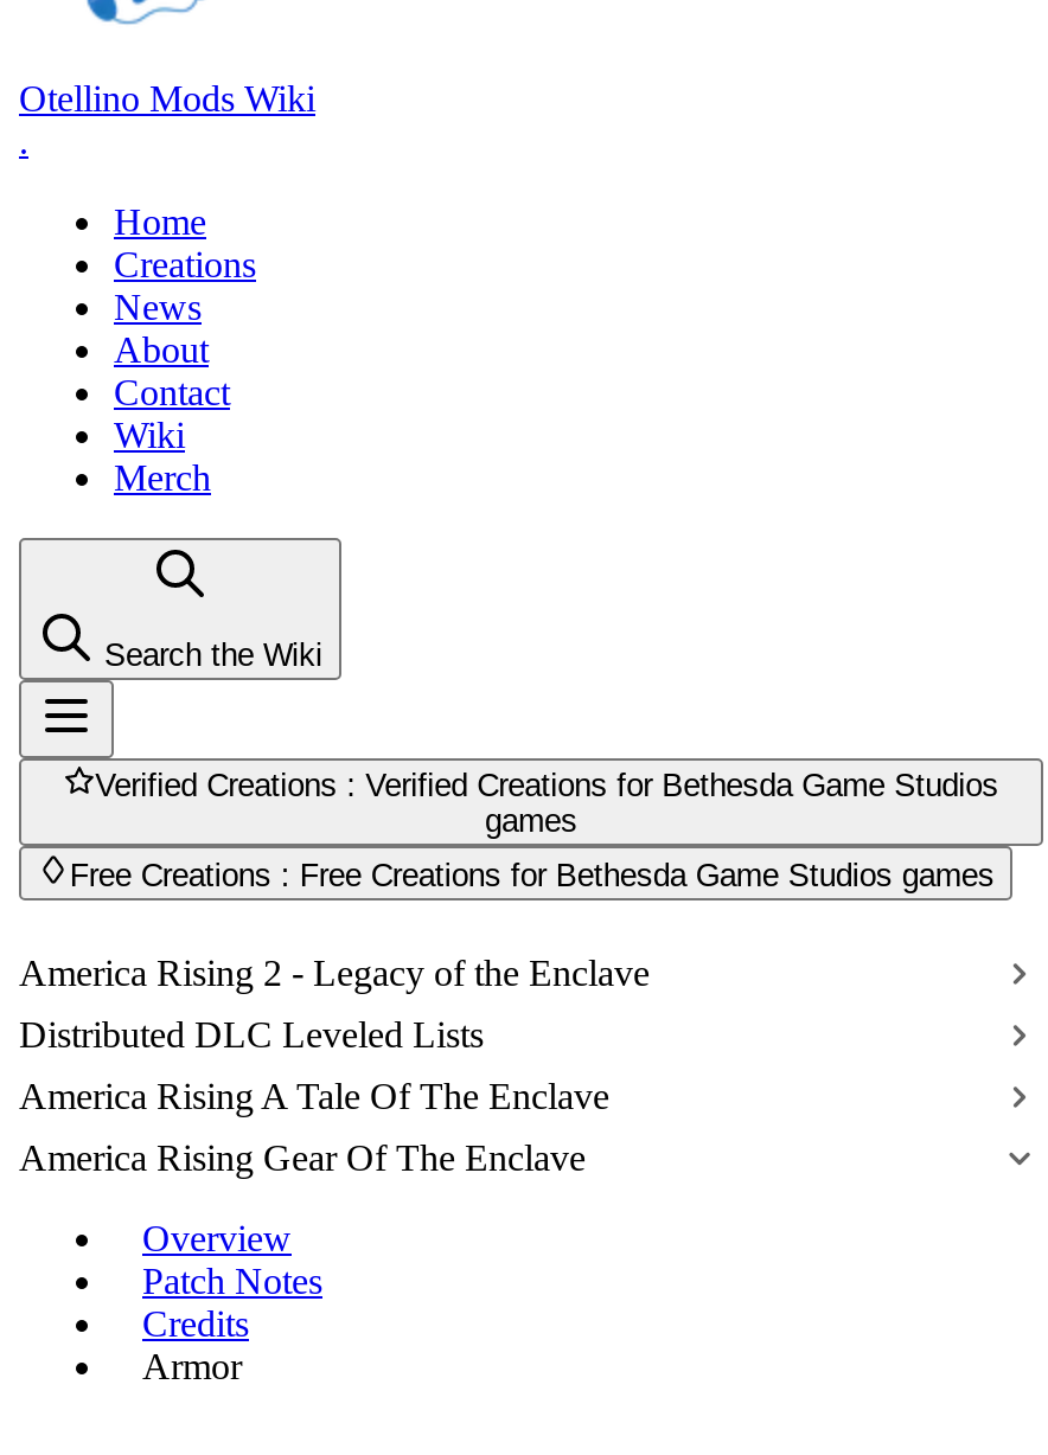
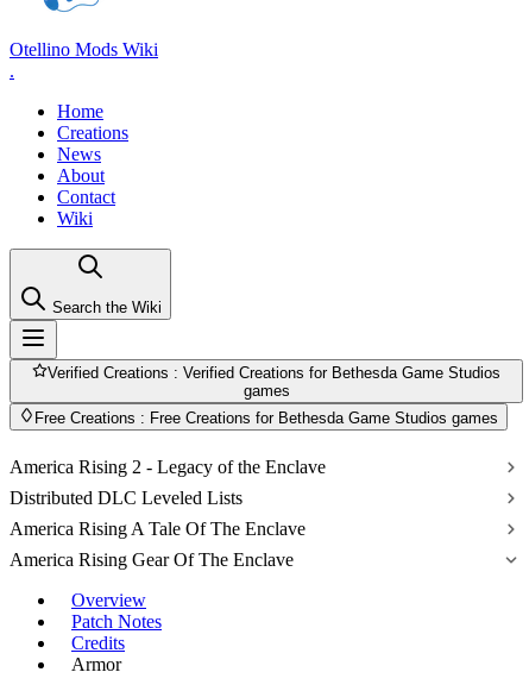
- Merch
